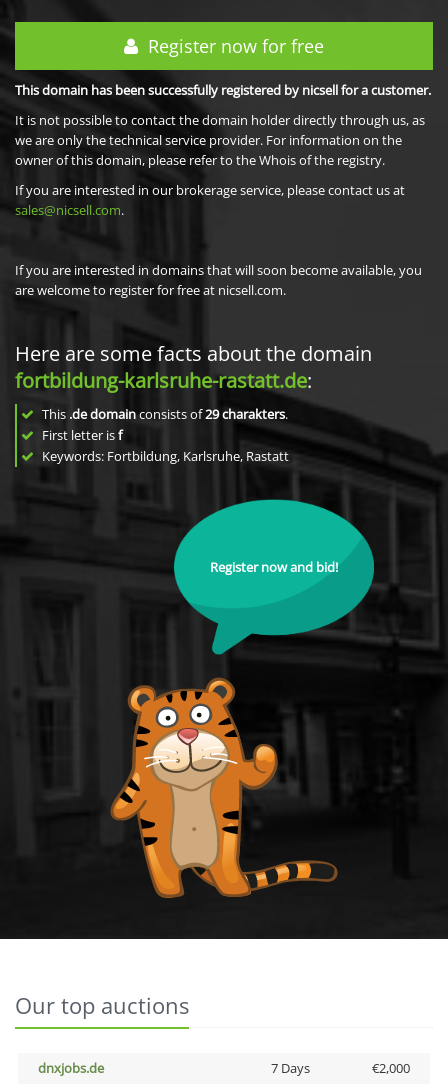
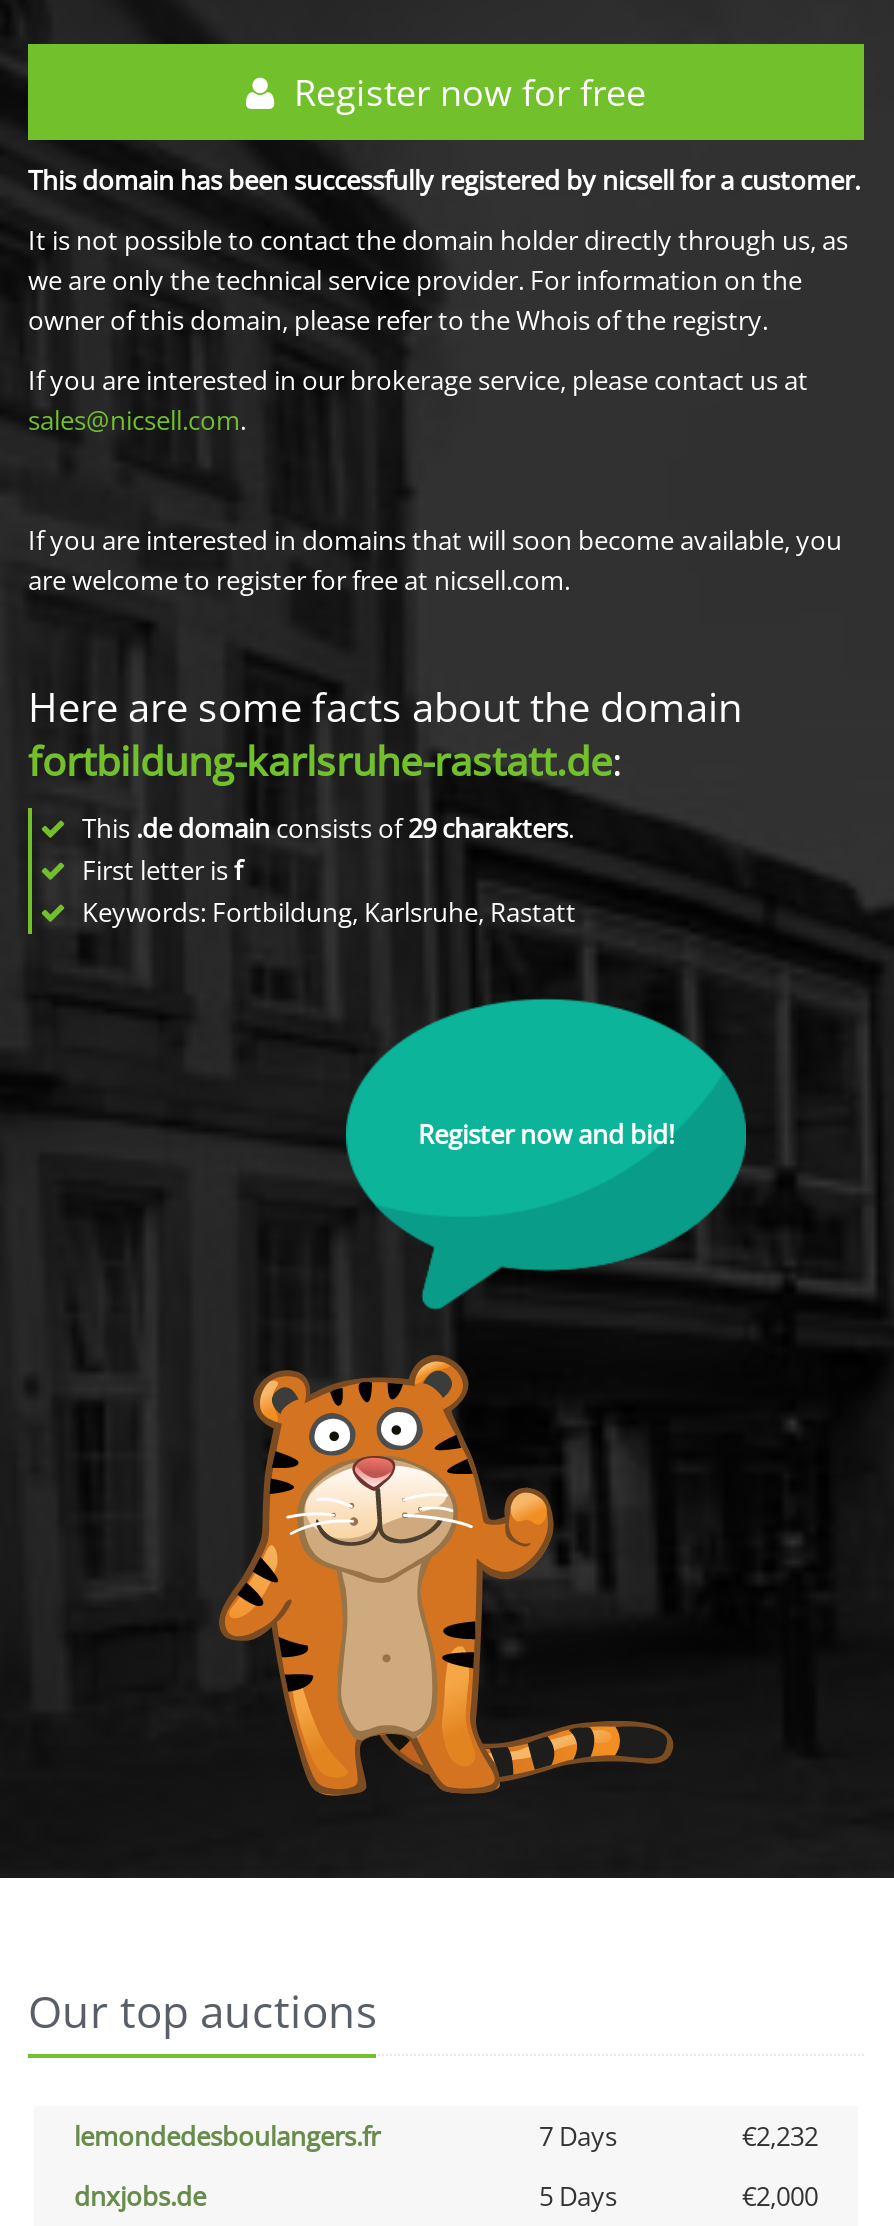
+ lemondedesboulangers.fr
+ 7 Days
+ €2,232

- 7 Days
+ 5 Days
